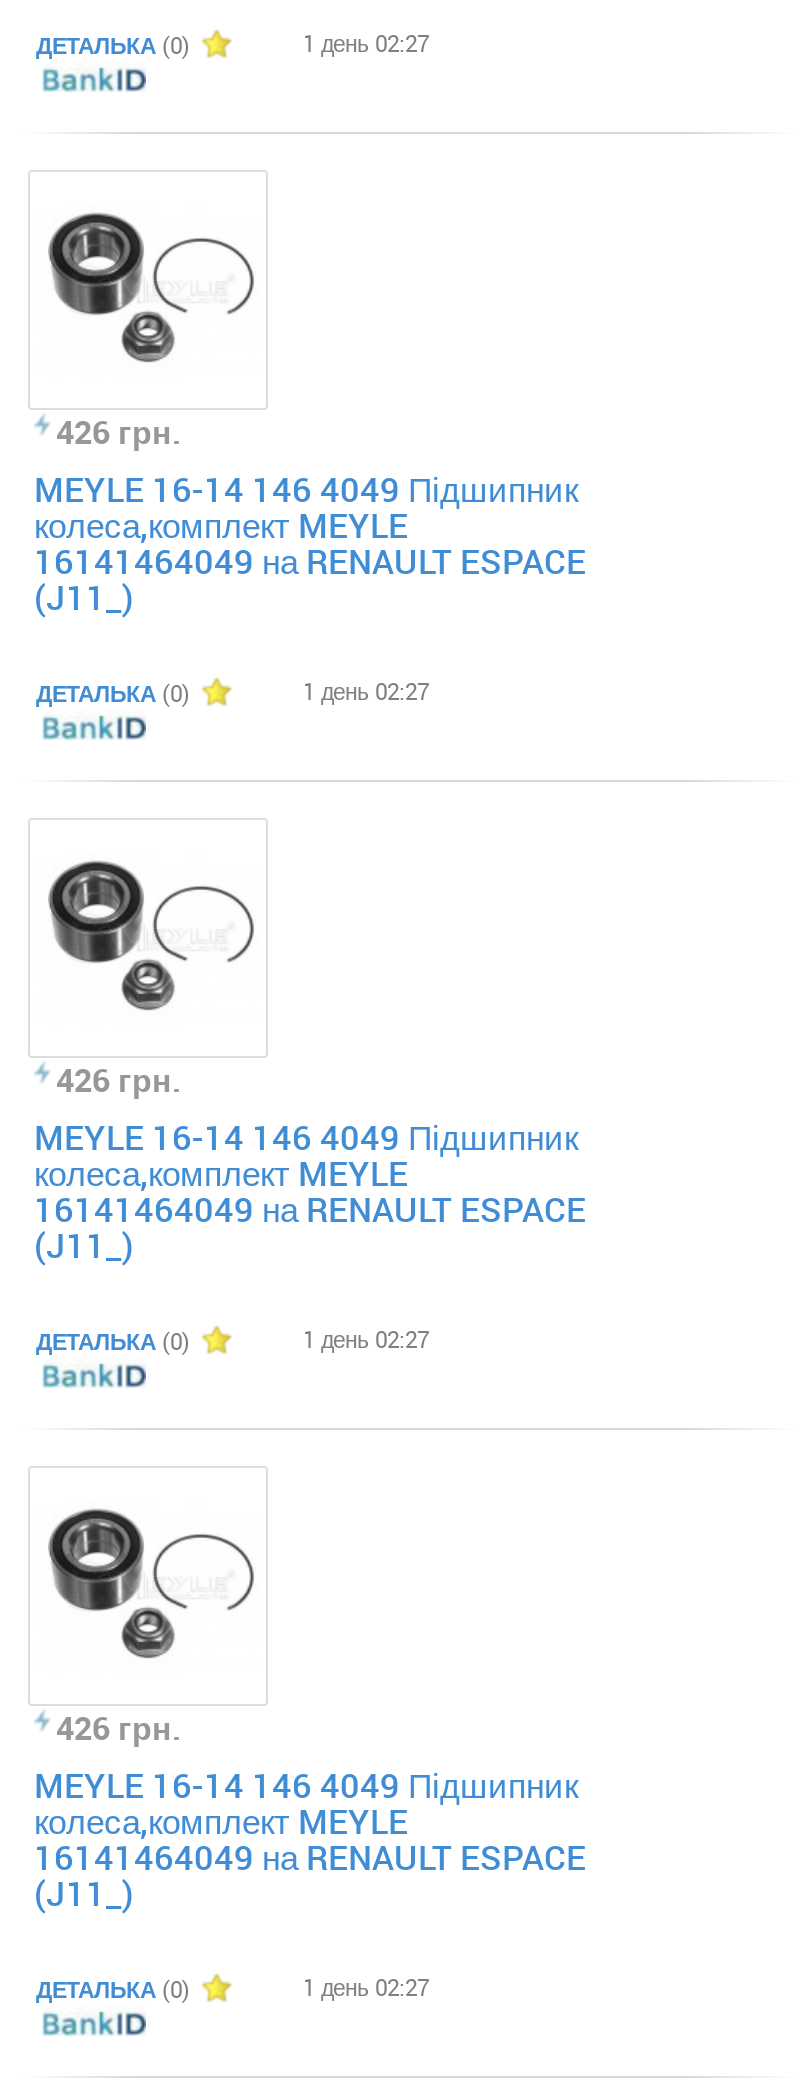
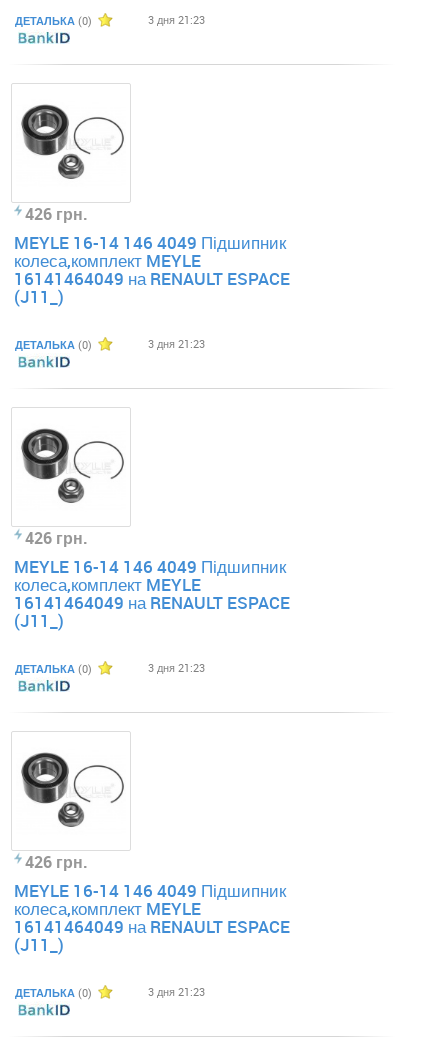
- 1 день 02:27
+ 3 дня 21:23

- 1 день 02:27
+ 3 дня 21:23

- 1 день 02:27
+ 3 дня 21:23

- 1 день 02:27
+ 3 дня 21:23
